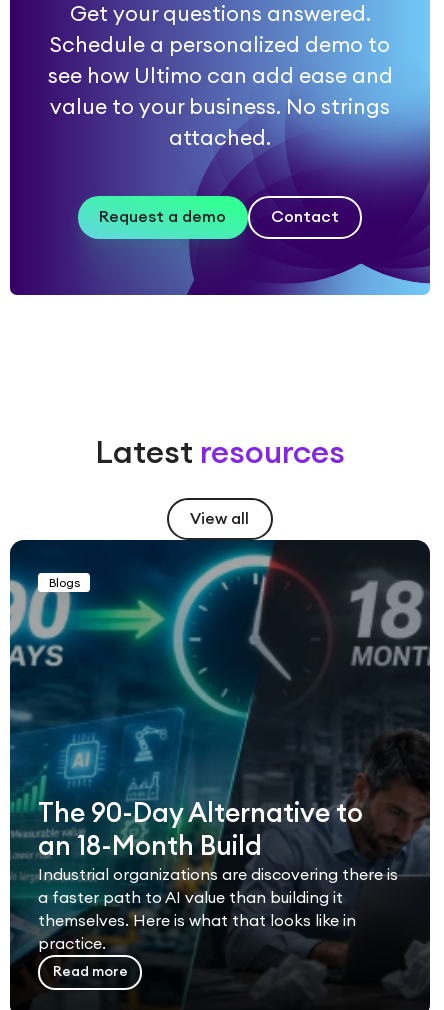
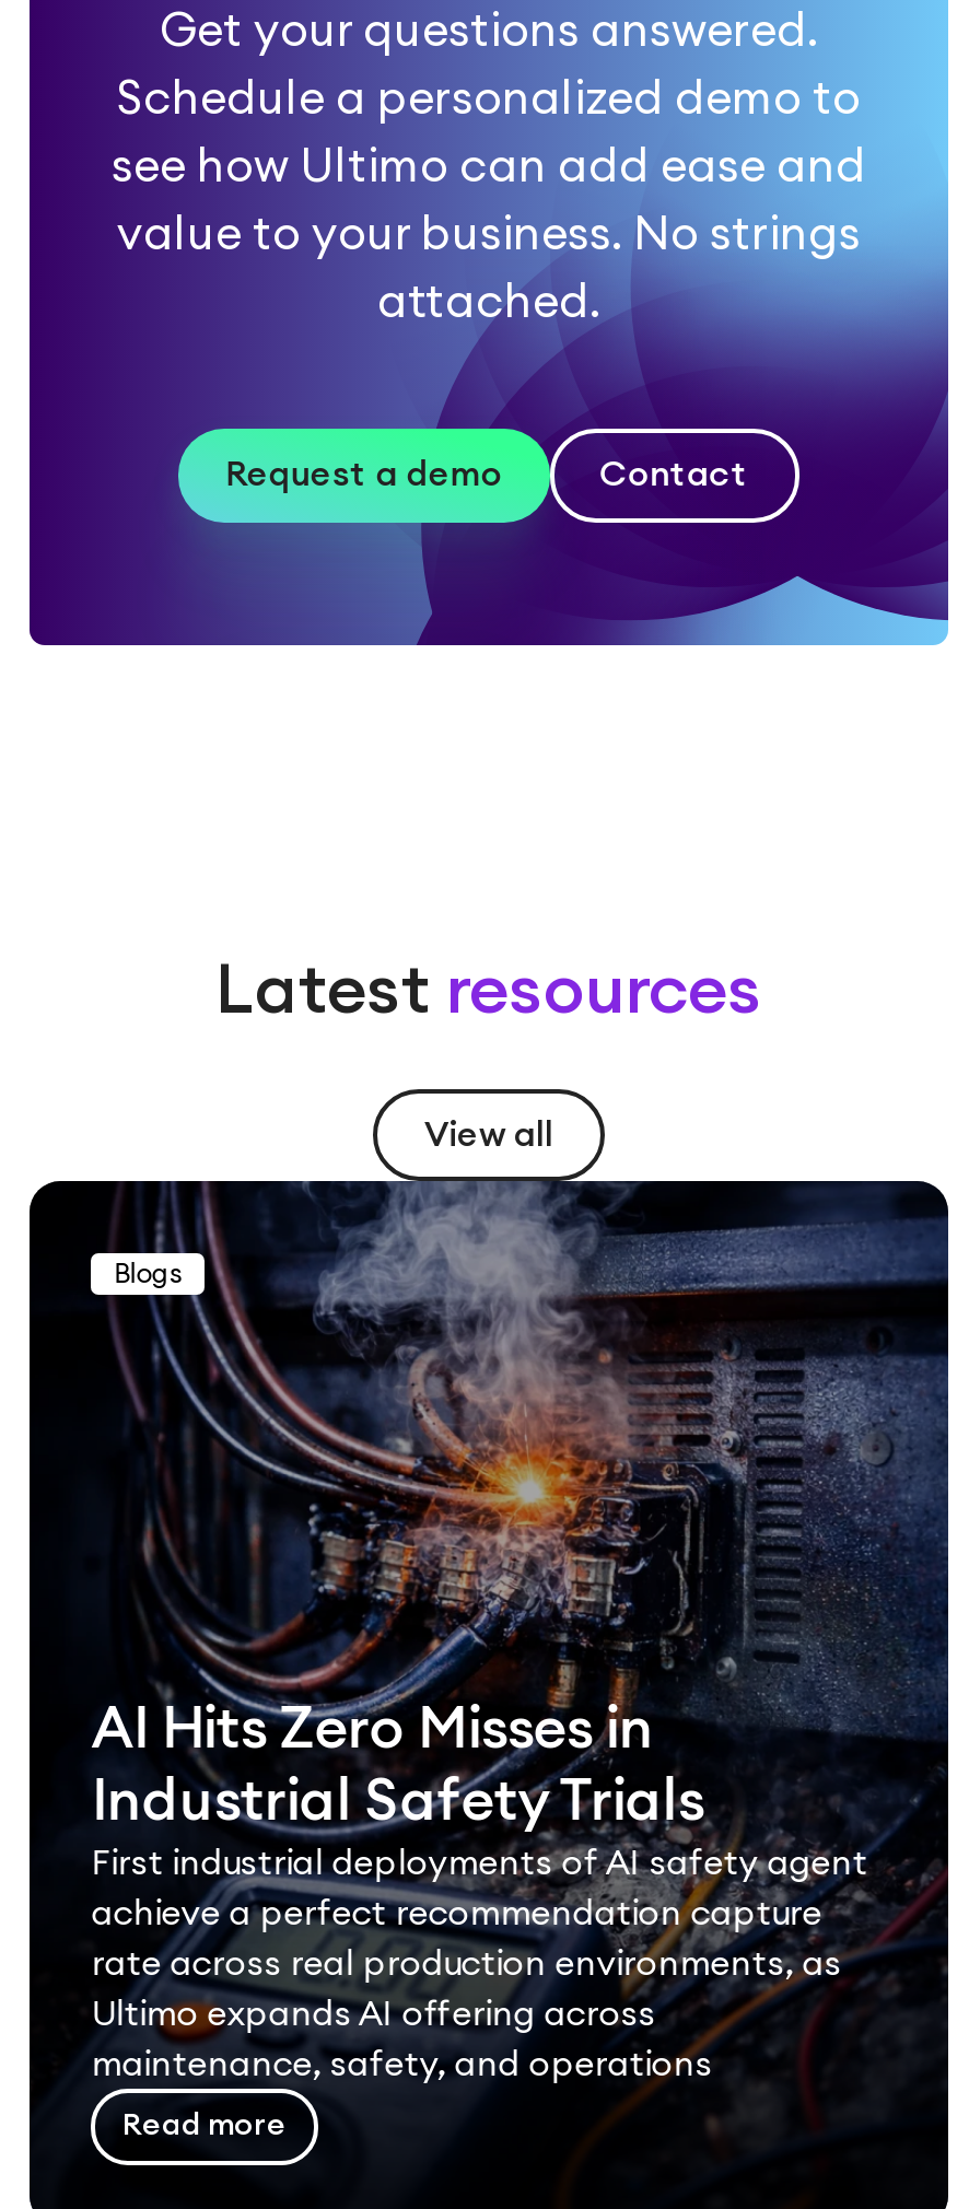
- [image]
- The 90-Day Alternative to
- an 18-Month Build
- Industrial organizations are discovering there is
- a faster path to AI value than building it
- themselves. Here is what that looks like in
- practice.
+ [image]
+ AI Hits Zero Misses in
+ Industrial Safety Trials
+ First industrial deployments of AI safety agent
+ achieve a perfect recommendation capture
+ rate across real production environments, as
+ Ultimo expands AI offering across
+ maintenance, safety, and operations
